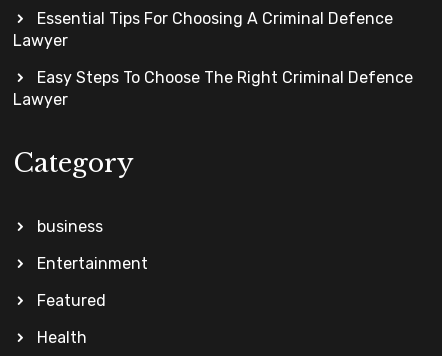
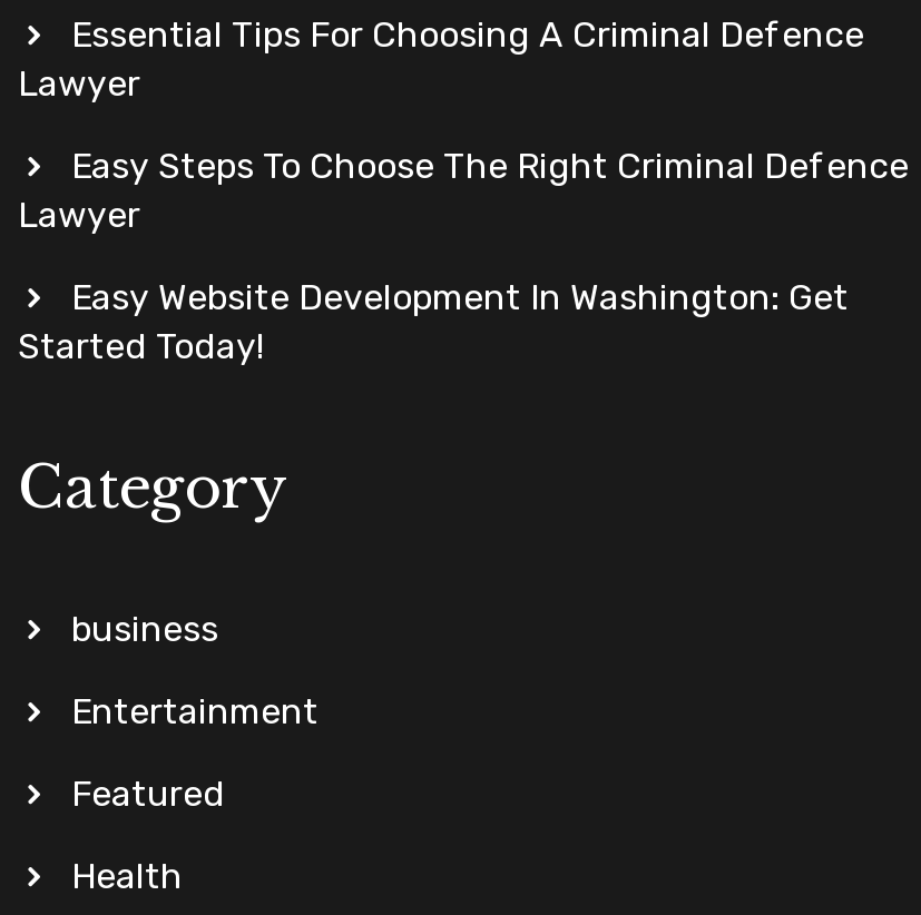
+ Easy Website Development In Washington: Get
+ Started Today!
